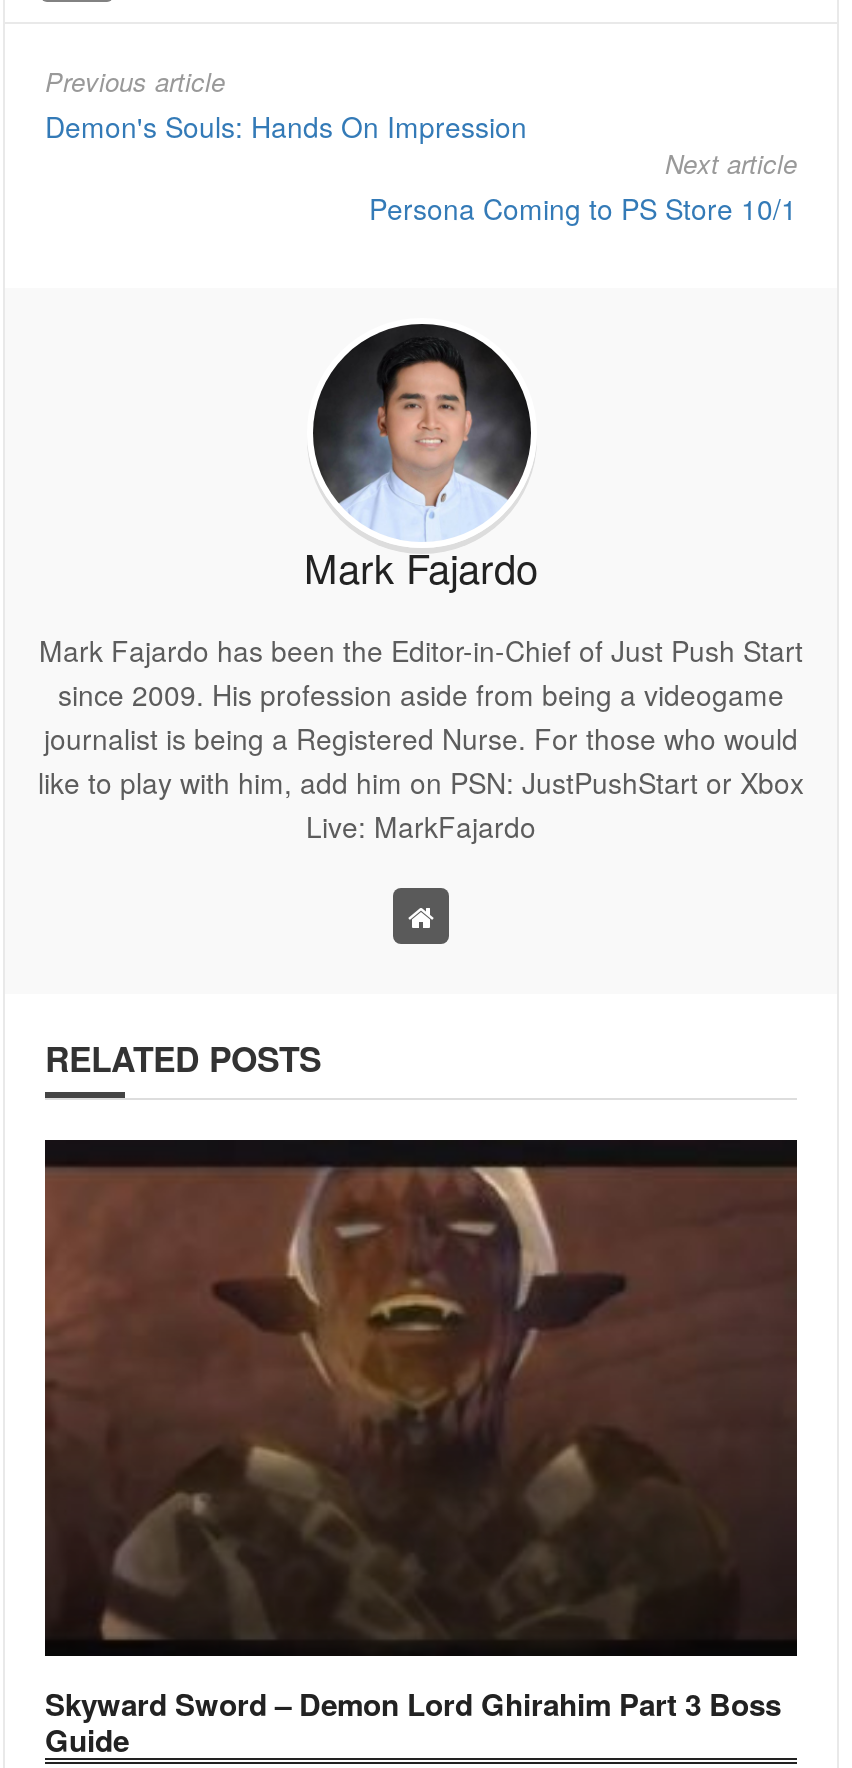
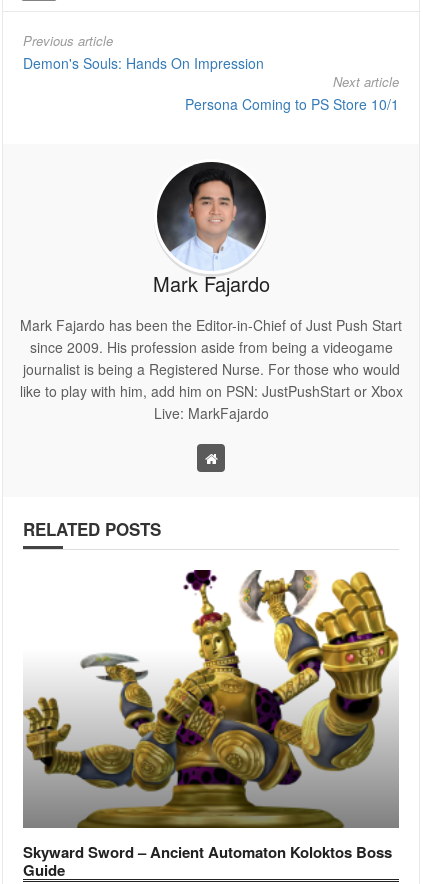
- [image]
- Skyward Sword – Demon Lord Ghirahim Part 3 Boss
+ [image]
+ Skyward Sword – Ancient Automaton Koloktos Boss
